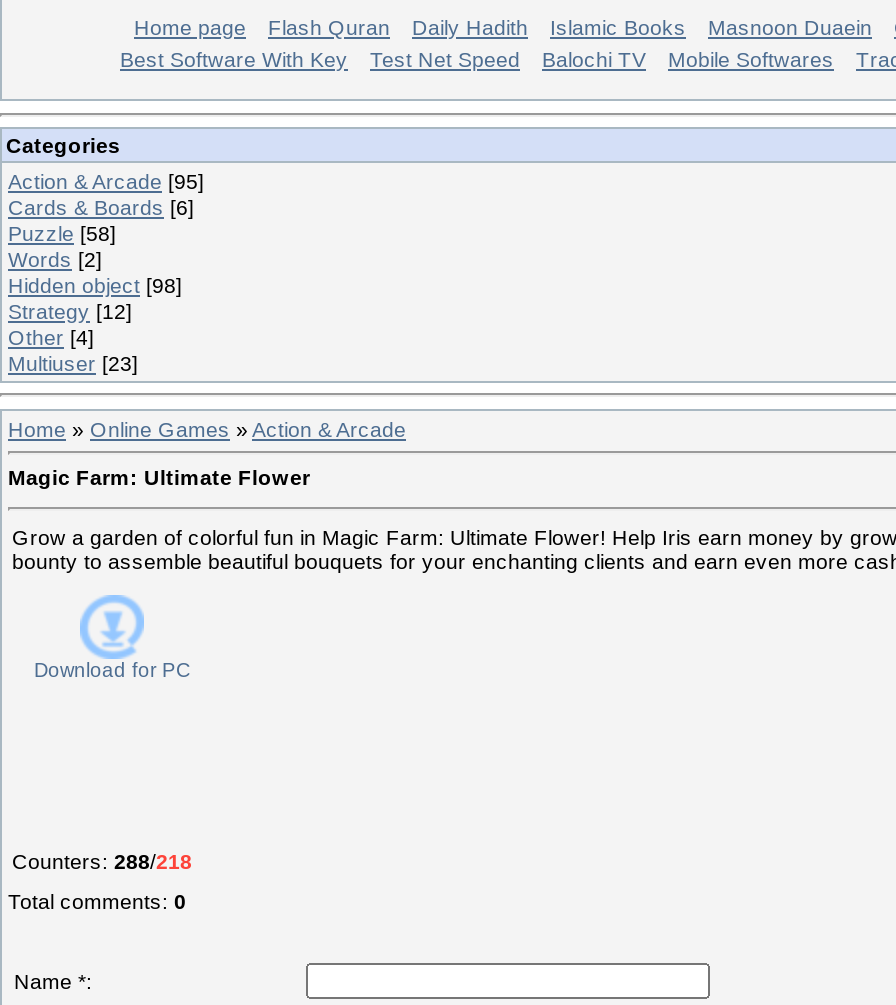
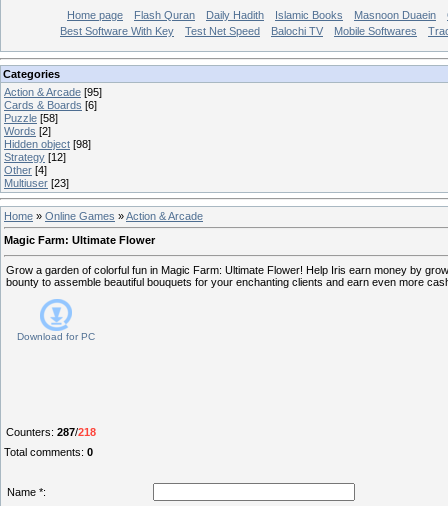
- Counters: 288/218
+ Counters: 287/218
